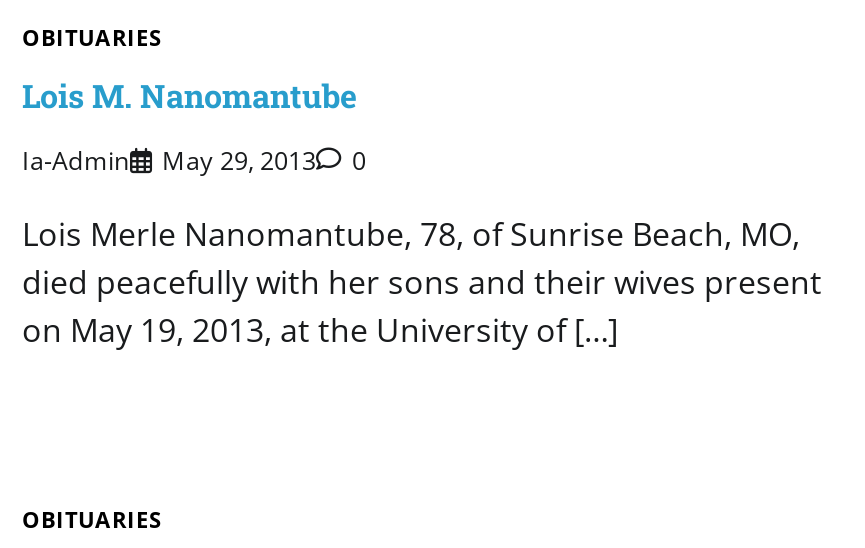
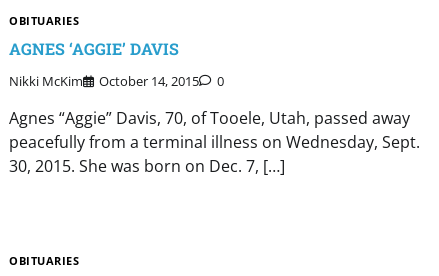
- Lois M. Nanomantube
+ AGNES ‘AGGIE’ DAVIS

- Ia-Admin
- May 29, 2013
+ Nikki McKim
+ October 14, 2015

- Lois Merle Nanomantube, 78, of Sunrise Beach, MO,
- died peacefully with her sons and their wives present
- on May 19, 2013, at the University of […]
+ Agnes “Aggie” Davis, 70, of Tooele, Utah, passed away
+ peacefully from a terminal illness on Wednesday, Sept.
+ 30, 2015. She was born on Dec. 7, […]
